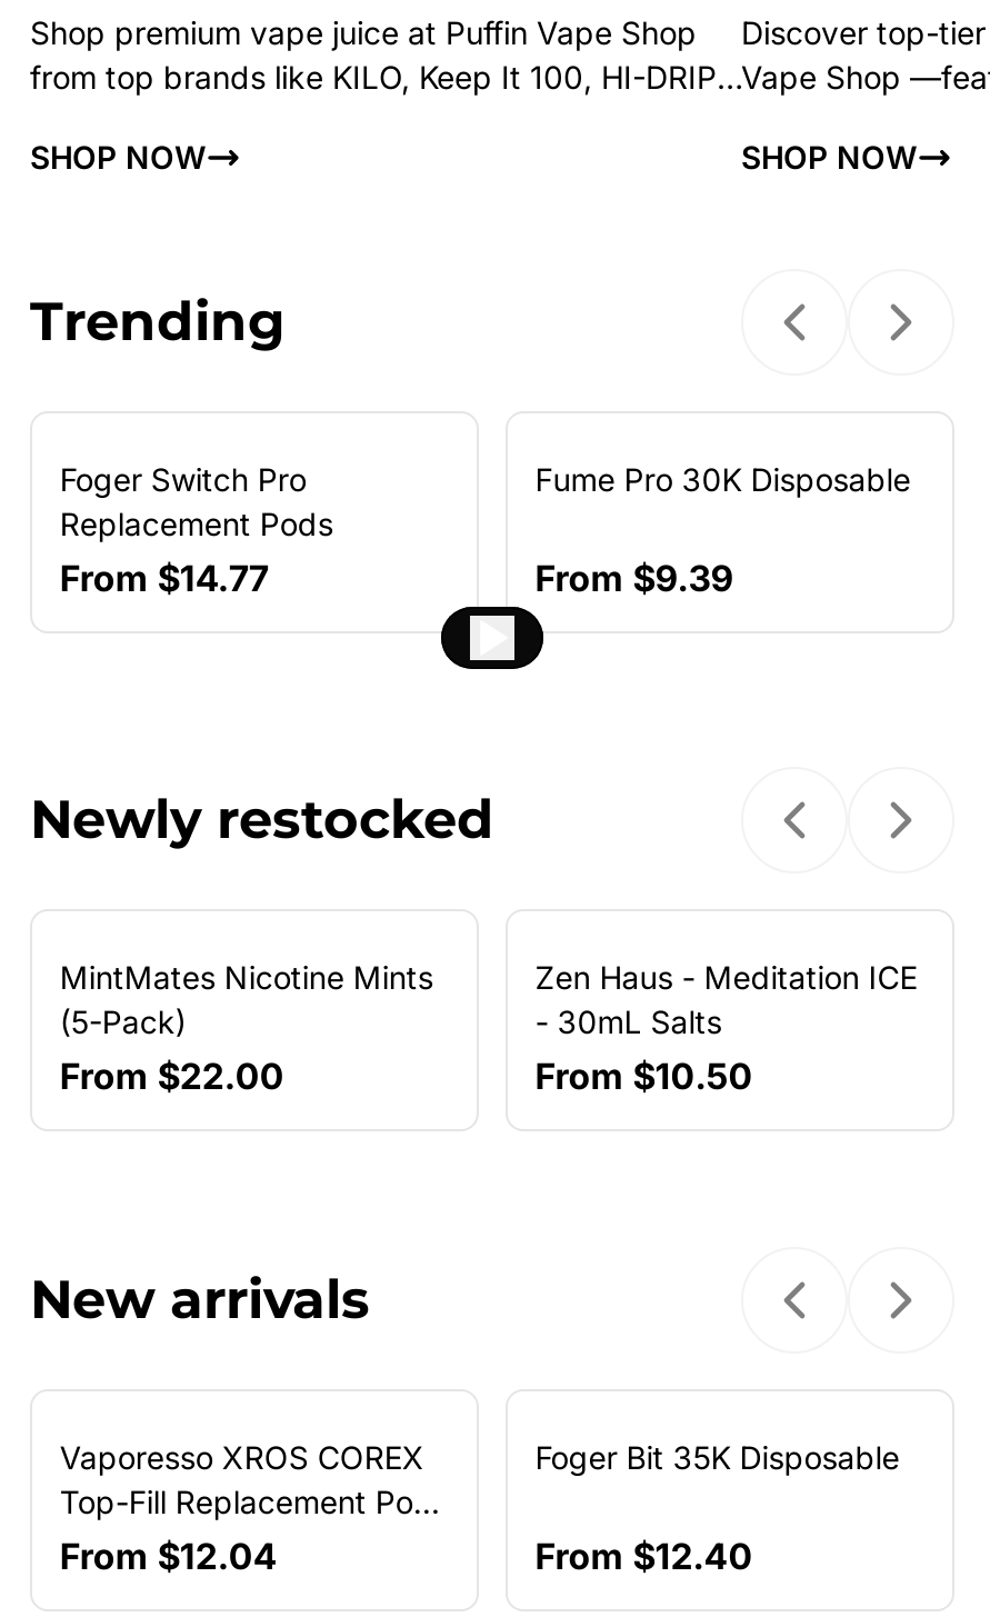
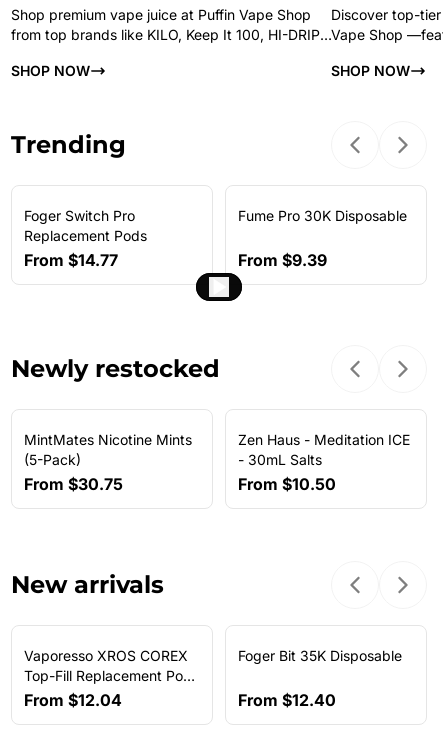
- From $22.00
+ From $30.75
